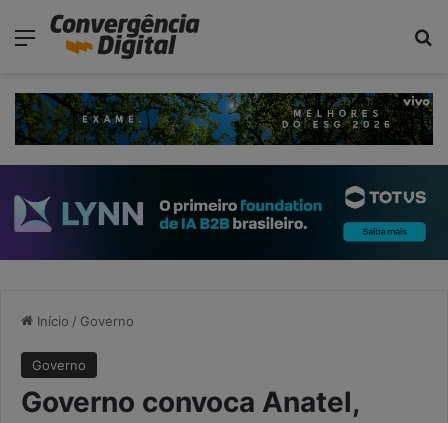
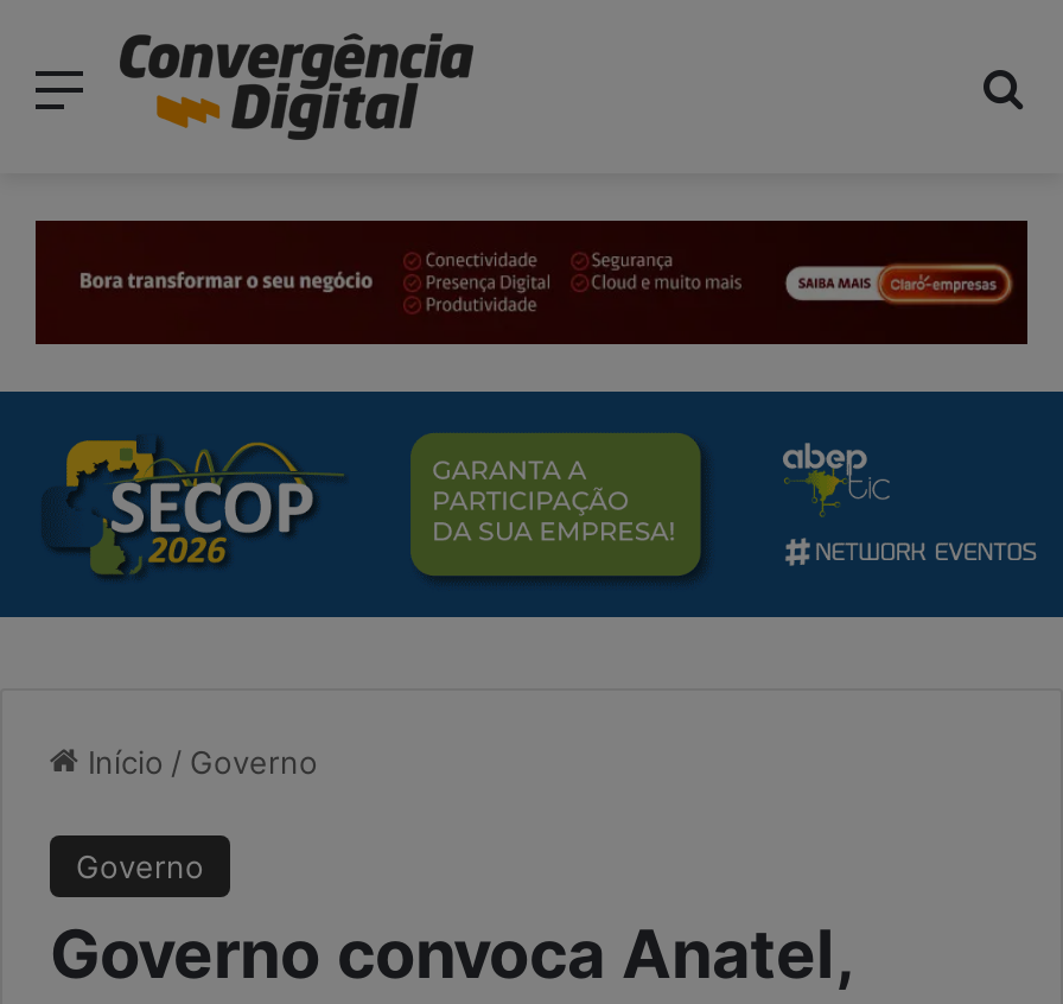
- [image]
+ [image]

- [image]
+ [image]
